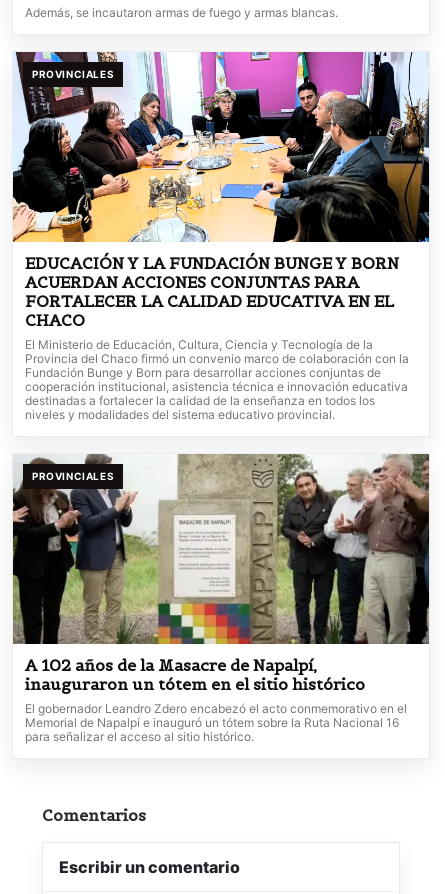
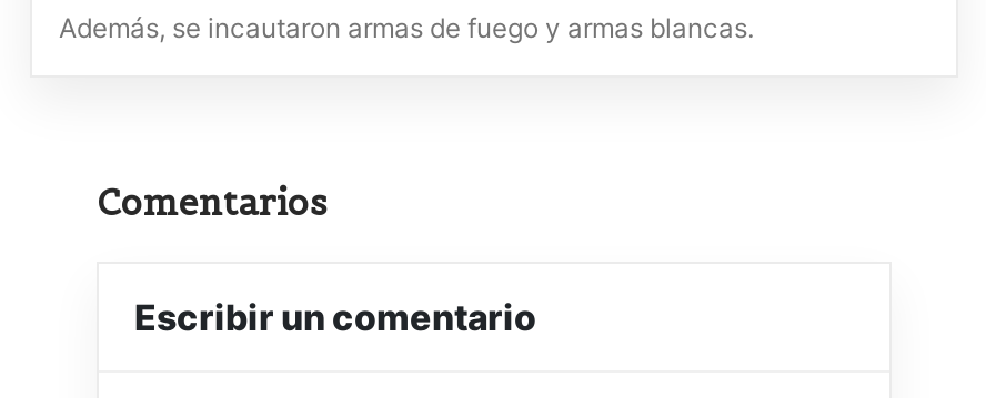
- [image]
- PROVINCIALES

- EDUCACIÓN Y LA FUNDACIÓN BUNGE Y BORN
- ACUERDAN ACCIONES CONJUNTAS PARA
- FORTALECER LA CALIDAD EDUCATIVA EN EL
- CHACO
- El Ministerio de Educación, Cultura, Ciencia y Tecnología de la
- Provincia del Chaco firmó un convenio marco de colaboración con la
- Fundación Bunge y Born para desarrollar acciones conjuntas de
- cooperación institucional, asistencia técnica e innovación educativa
- destinadas a fortalecer la calidad de la enseñanza en todos los
- niveles y modalidades del sistema educativo provincial.

- [image]
- PROVINCIALES

- A 102 años de la Masacre de Napalpí,
- inauguraron un tótem en el sitio histórico
- El gobernador Leandro Zdero encabezó el acto conmemorativo en el
- Memorial de Napalpí e inauguró un tótem sobre la Ruta Nacional 16
- para señalizar el acceso al sitio histórico.
